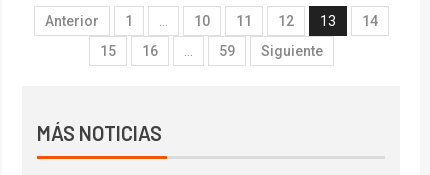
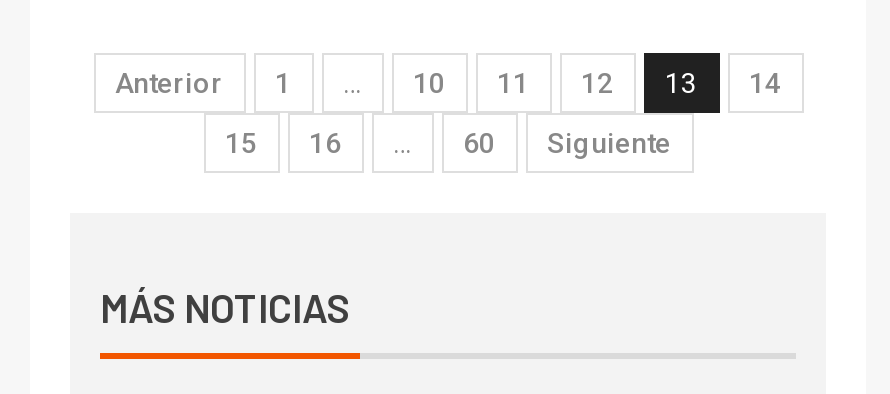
- 59
+ 60
